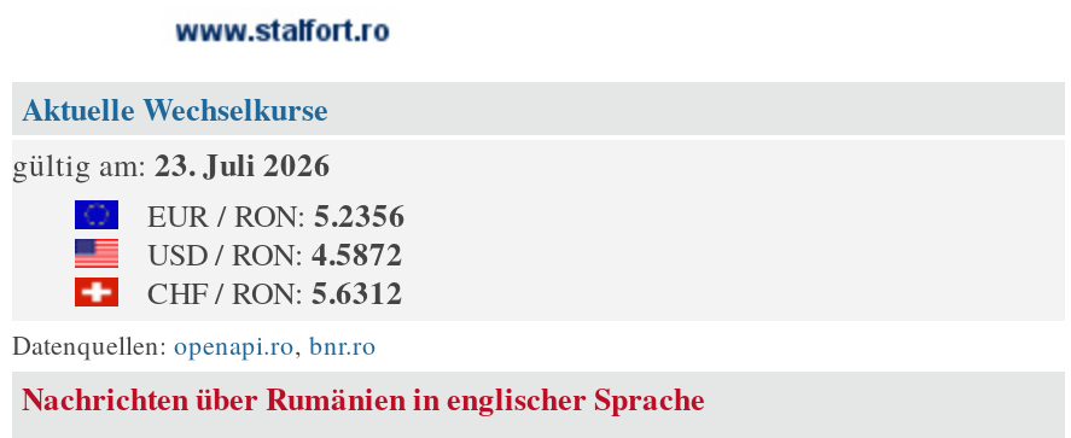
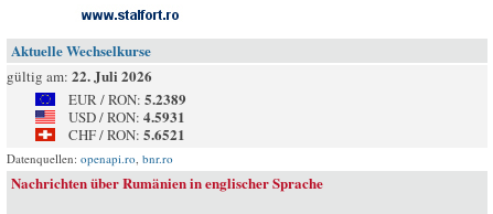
- gültig am: 23. Juli 2026
+ gültig am: 22. Juli 2026

- EUR / RON: 5.2356
+ EUR / RON: 5.2389

- USD / RON: 4.5872
+ USD / RON: 4.5931

- CHF / RON: 5.6312
+ CHF / RON: 5.6521
